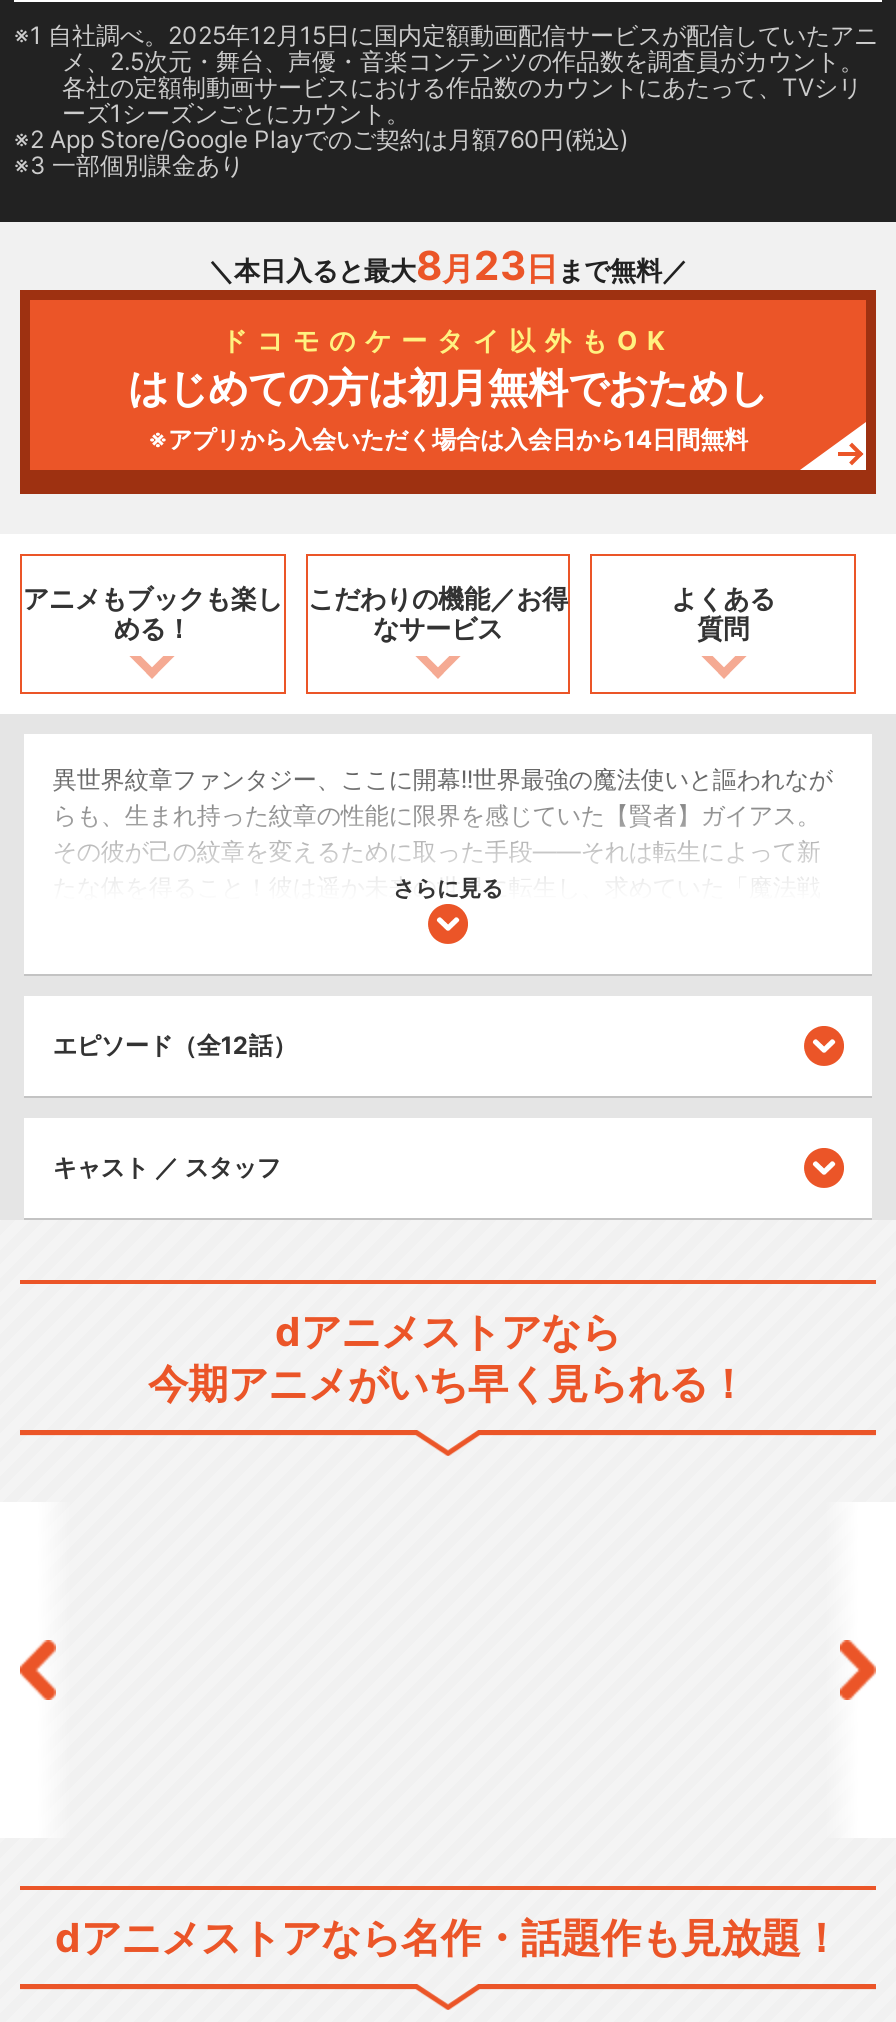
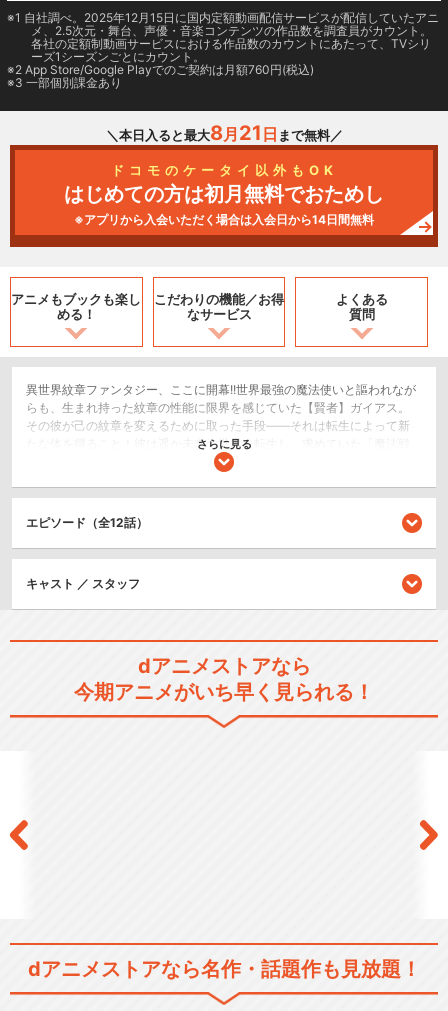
- ＼本日入ると最大8月23日まで無料／
+ ＼本日入ると最大8月21日まで無料／
